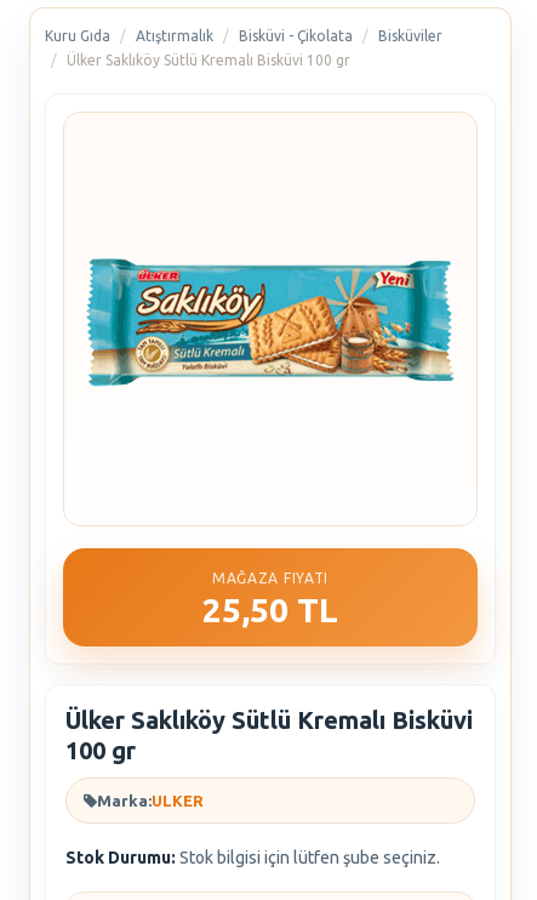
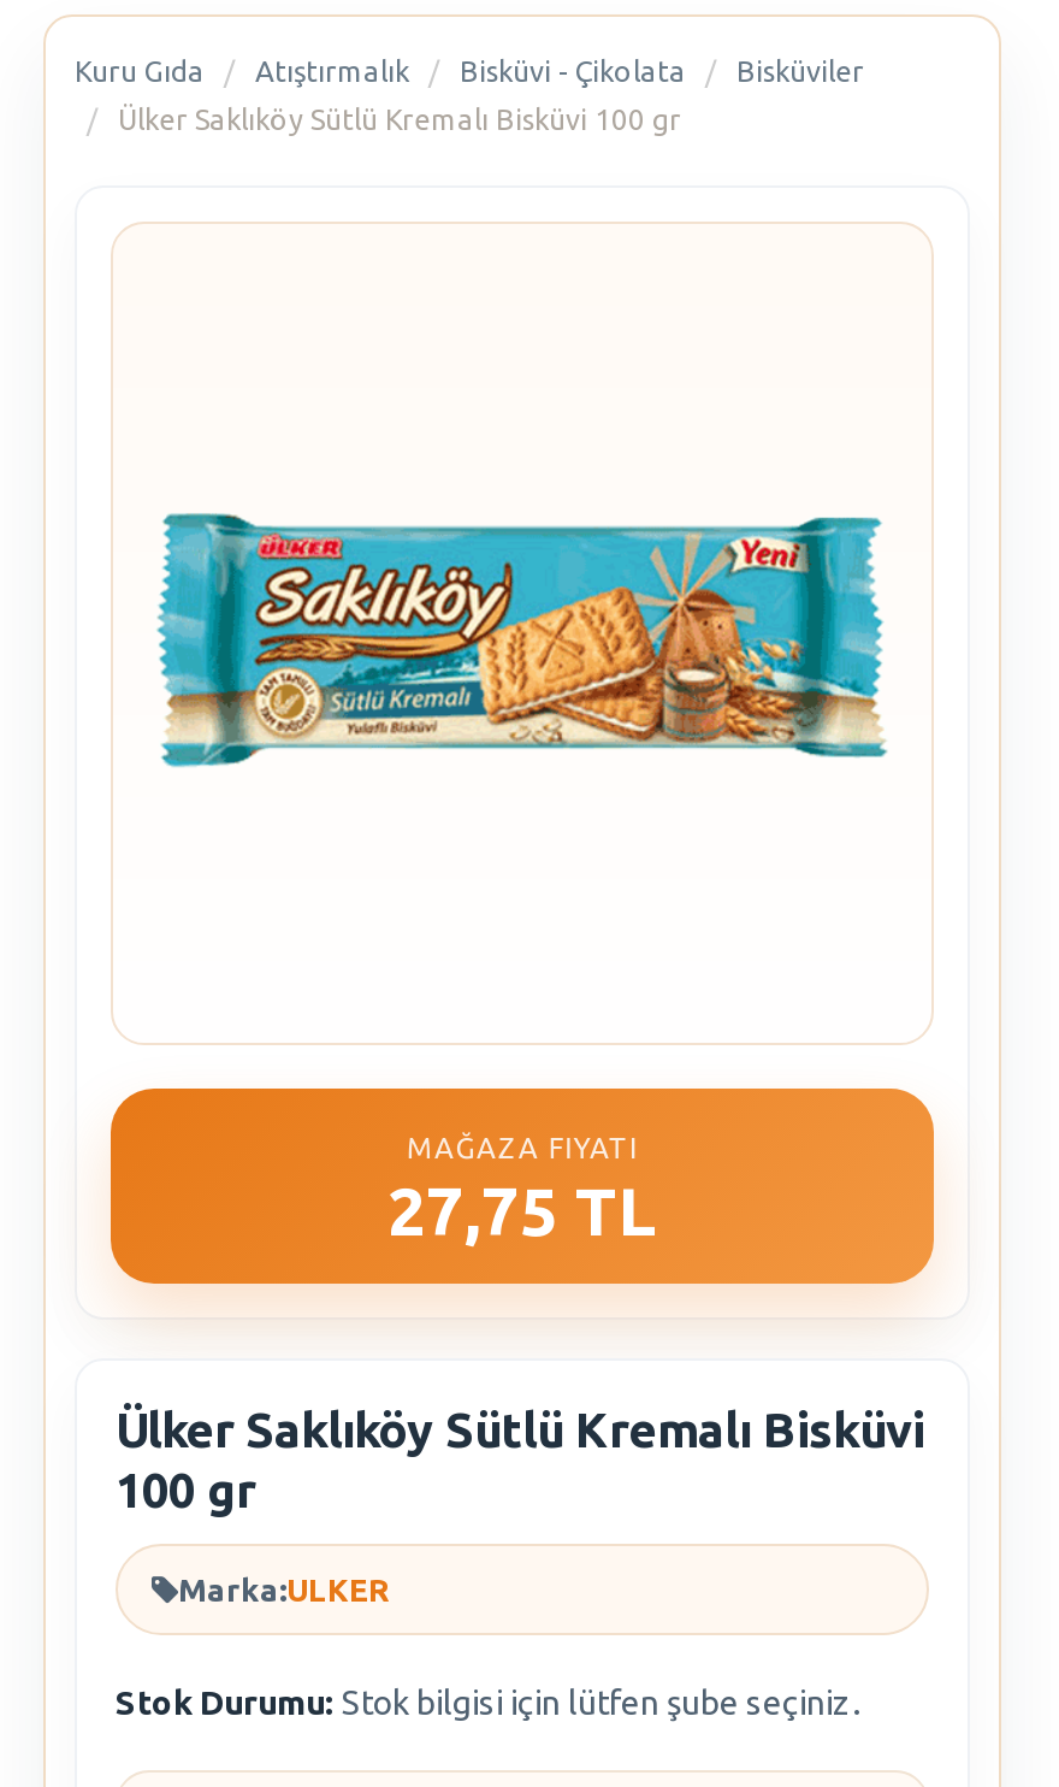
- 25,50 TL
+ 27,75 TL
